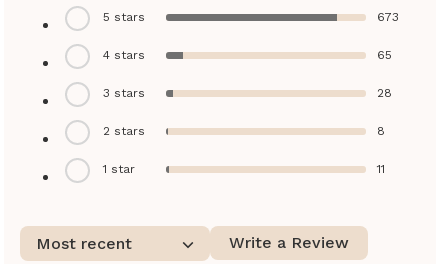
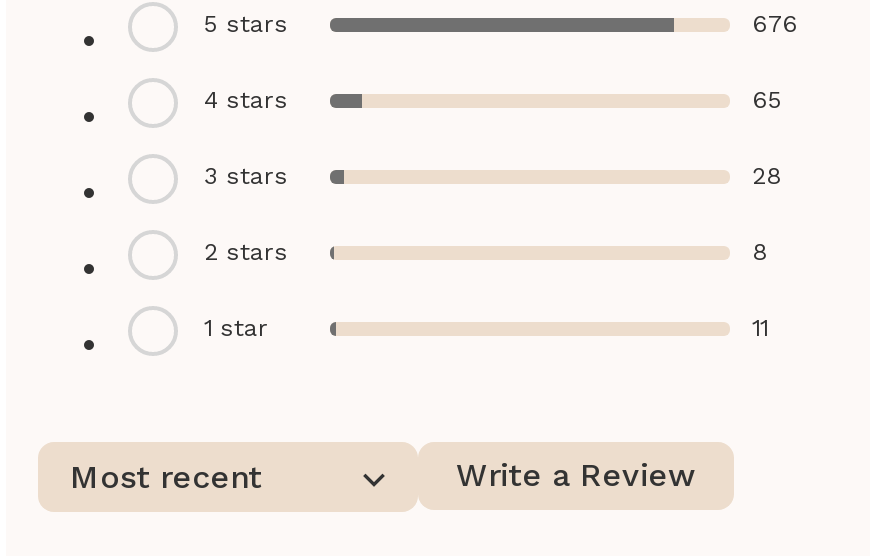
- 673
+ 676
